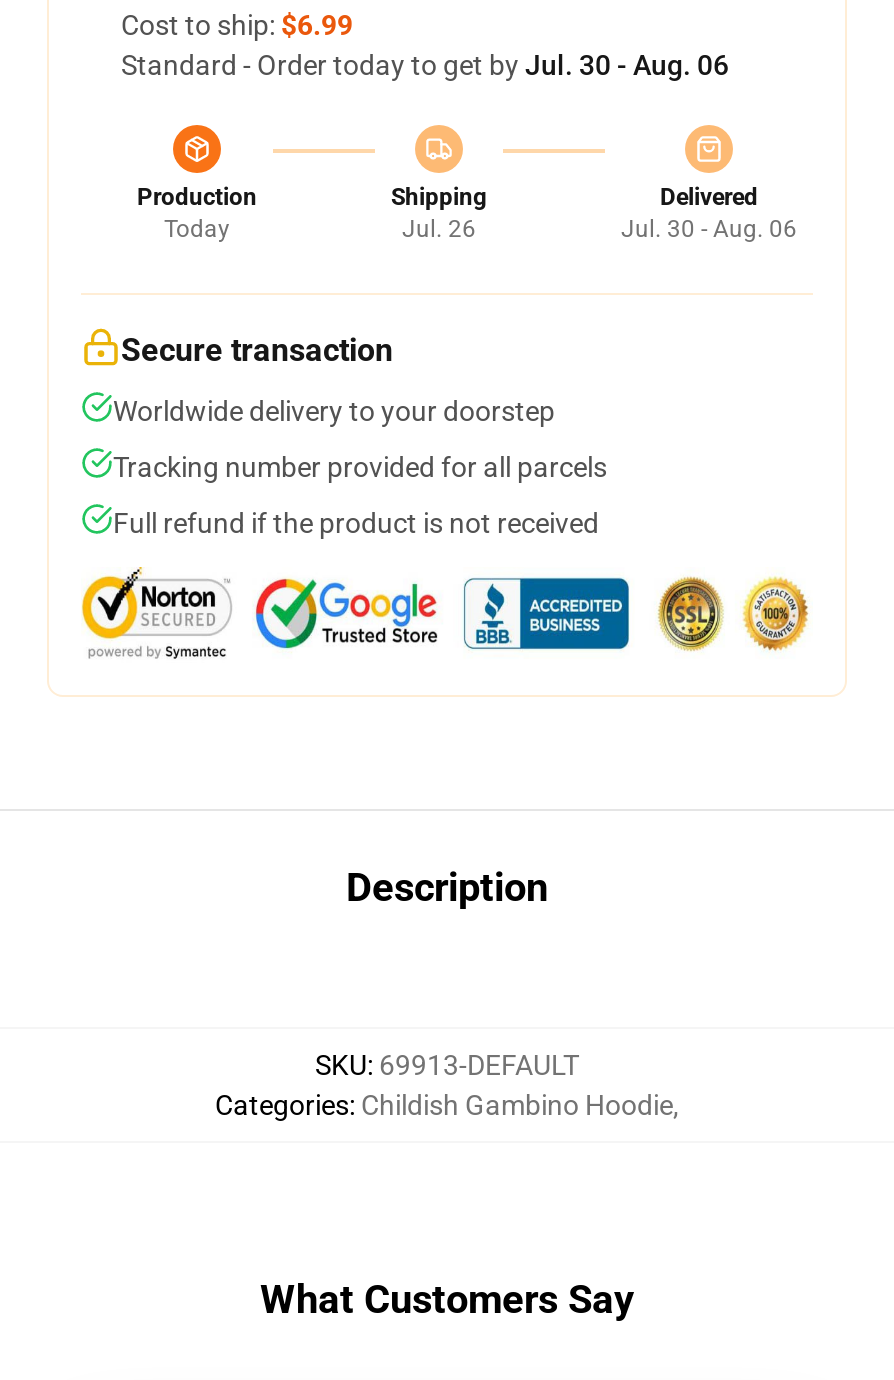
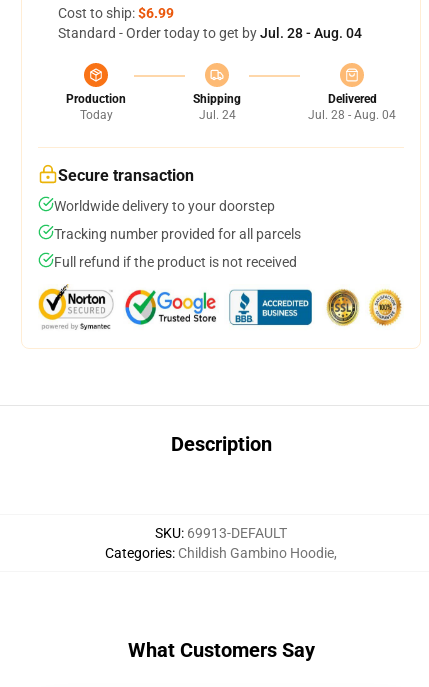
- Standard - Order today to get by Jul. 30 - Aug. 06
+ Standard - Order today to get by Jul. 28 - Aug. 04

- Jul. 26
+ Jul. 24

- Jul. 30 - Aug. 06
+ Jul. 28 - Aug. 04
